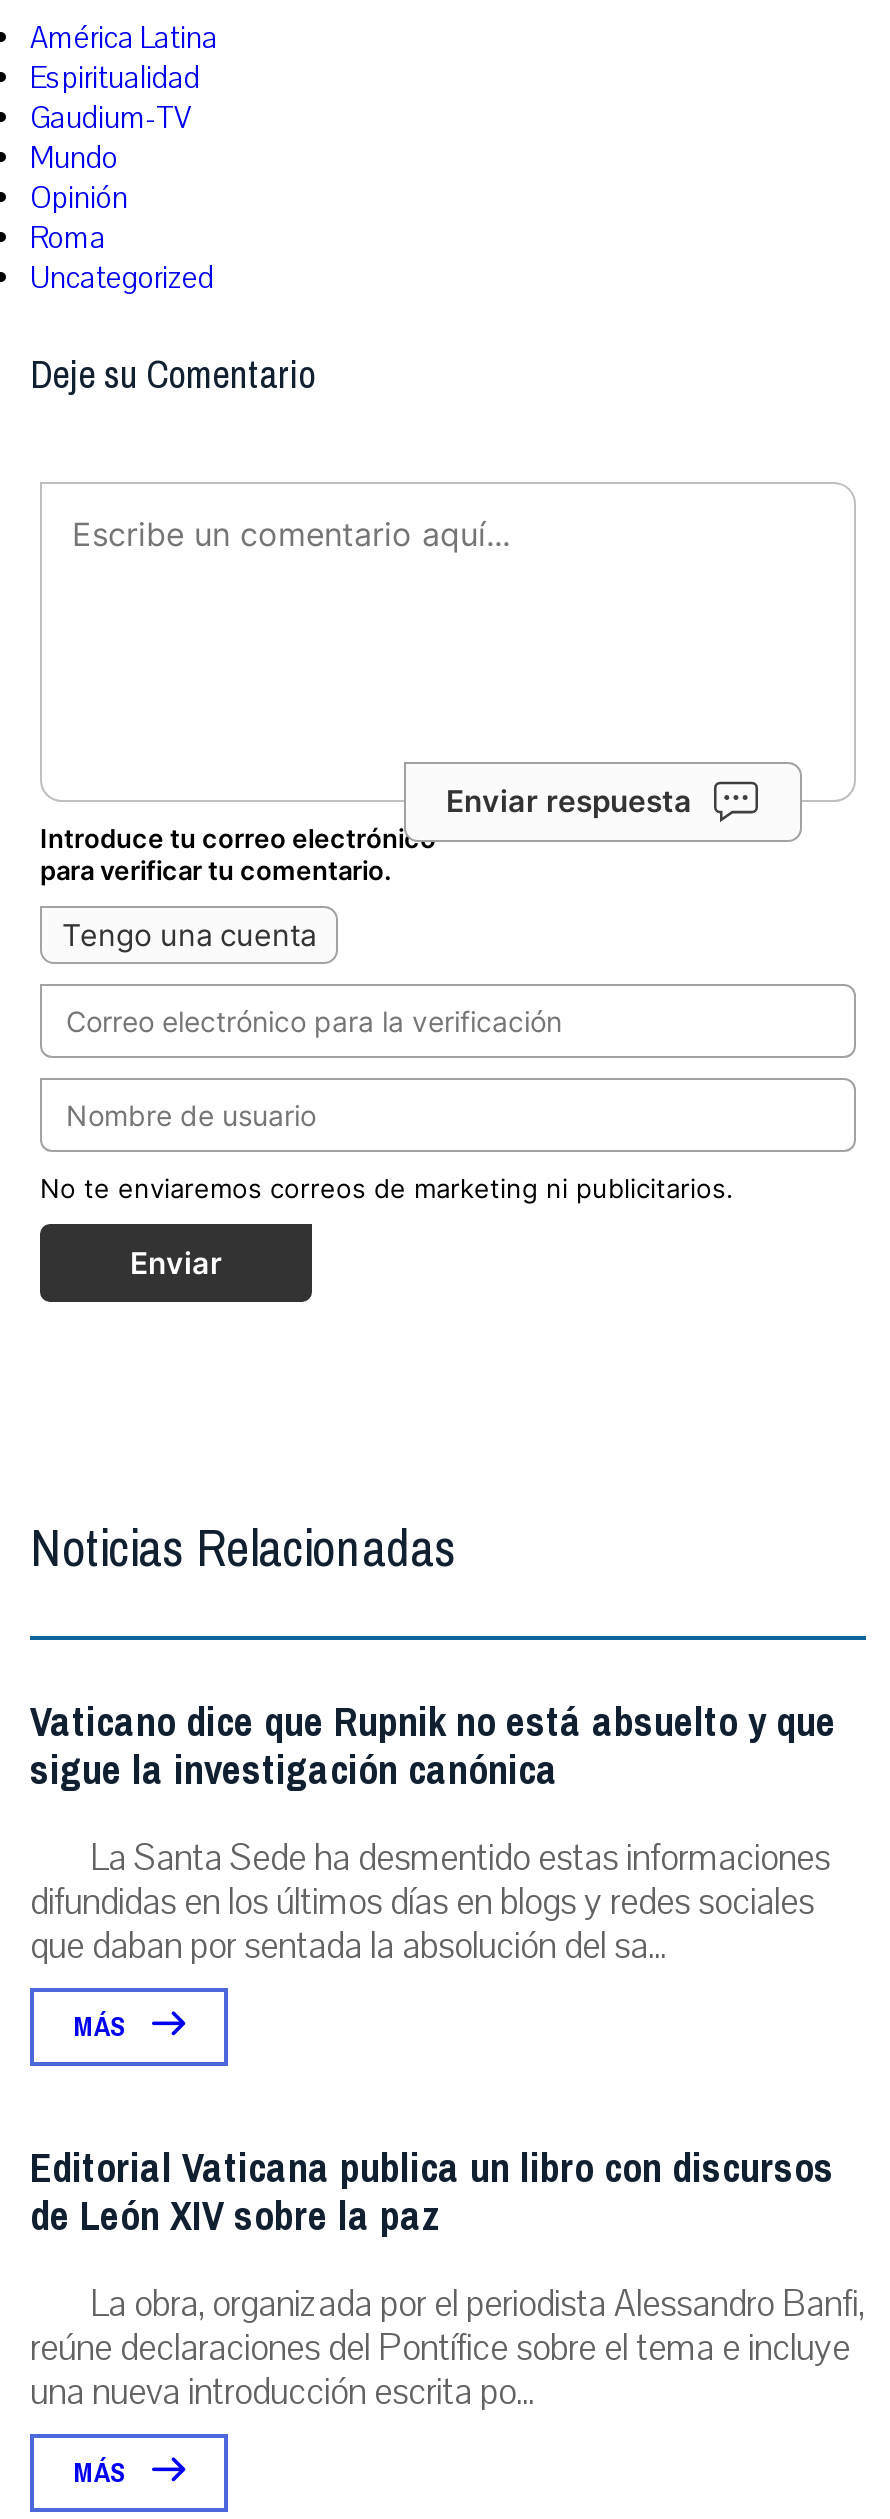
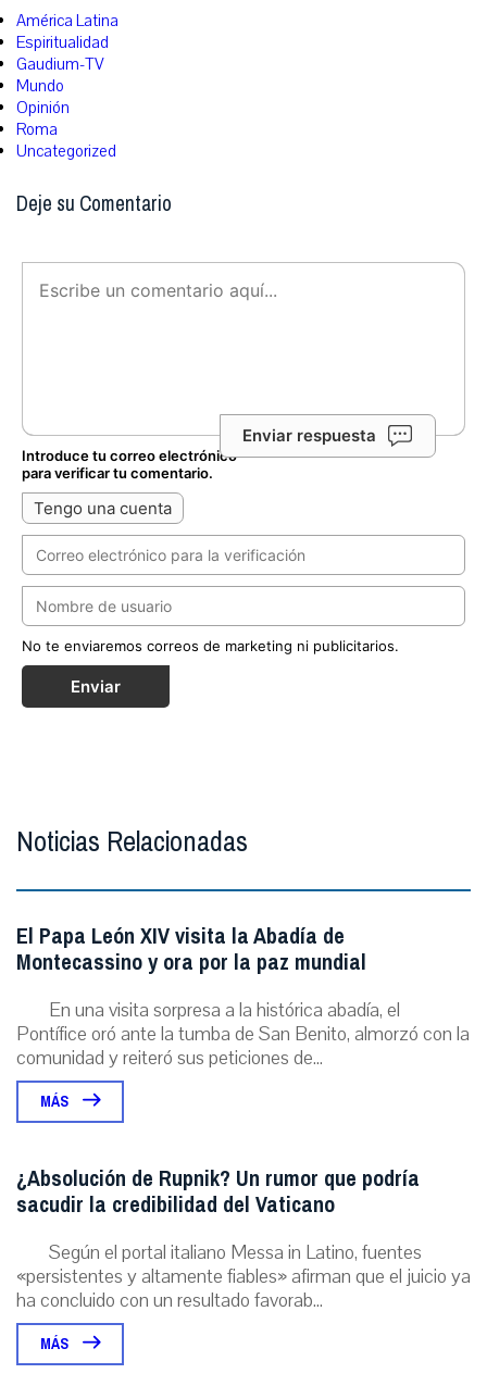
- Vaticano dice que Rupnik no está absuelto y que
- sigue la investigación canónica
- La Santa Sede ha desmentido estas informaciones
- difundidas en los últimos días en blogs y redes sociales
- que daban por sentada la absolución del sa...
+ El Papa León XIV visita la Abadía de
+ Montecassino y ora por la paz mundial
+ En una visita sorpresa a la histórica abadía, el
+ Pontífice oró ante la tumba de San Benito, almorzó con la
+ comunidad y reiteró sus peticiones de...

- Editorial Vaticana publica un libro con discursos
- de León XIV sobre la paz
- La obra, organizada por el periodista Alessandro Banfi,
- reúne declaraciones del Pontífice sobre el tema e incluye
- una nueva introducción escrita po...
+ ¿Absolución de Rupnik? Un rumor que podría
+ sacudir la credibilidad del Vaticano
+ Según el portal italiano Messa in Latino, fuentes
+ «persistentes y altamente fiables» afirman que el juicio ya
+ ha concluido con un resultado favorab...
